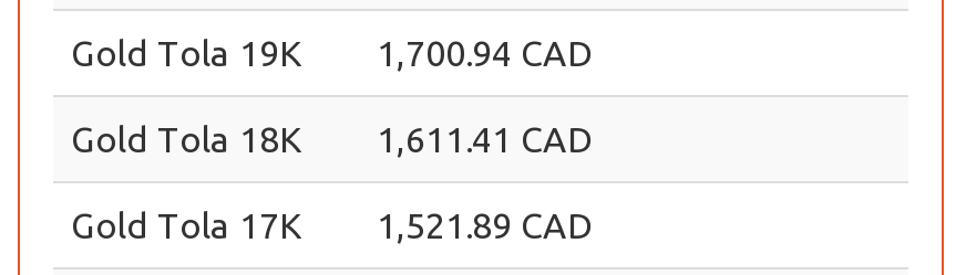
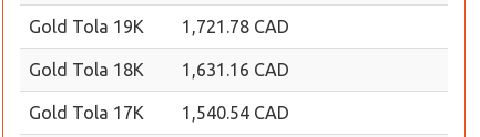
- Gold Tola 19K 1,700.94 CAD
+ Gold Tola 19K 1,721.78 CAD

- Gold Tola 18K 1,611.41 CAD
+ Gold Tola 18K 1,631.16 CAD

- Gold Tola 17K 1,521.89 CAD
+ Gold Tola 17K 1,540.54 CAD
